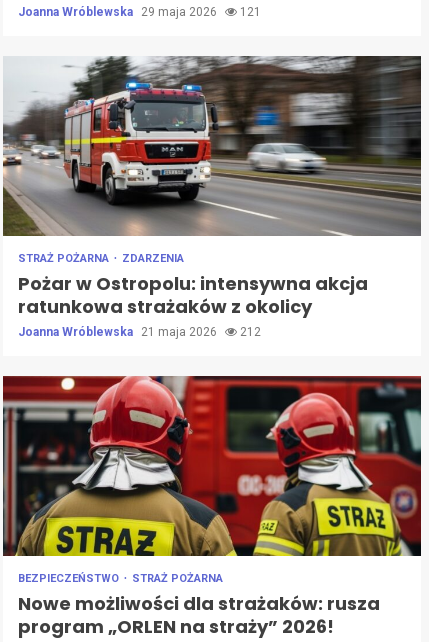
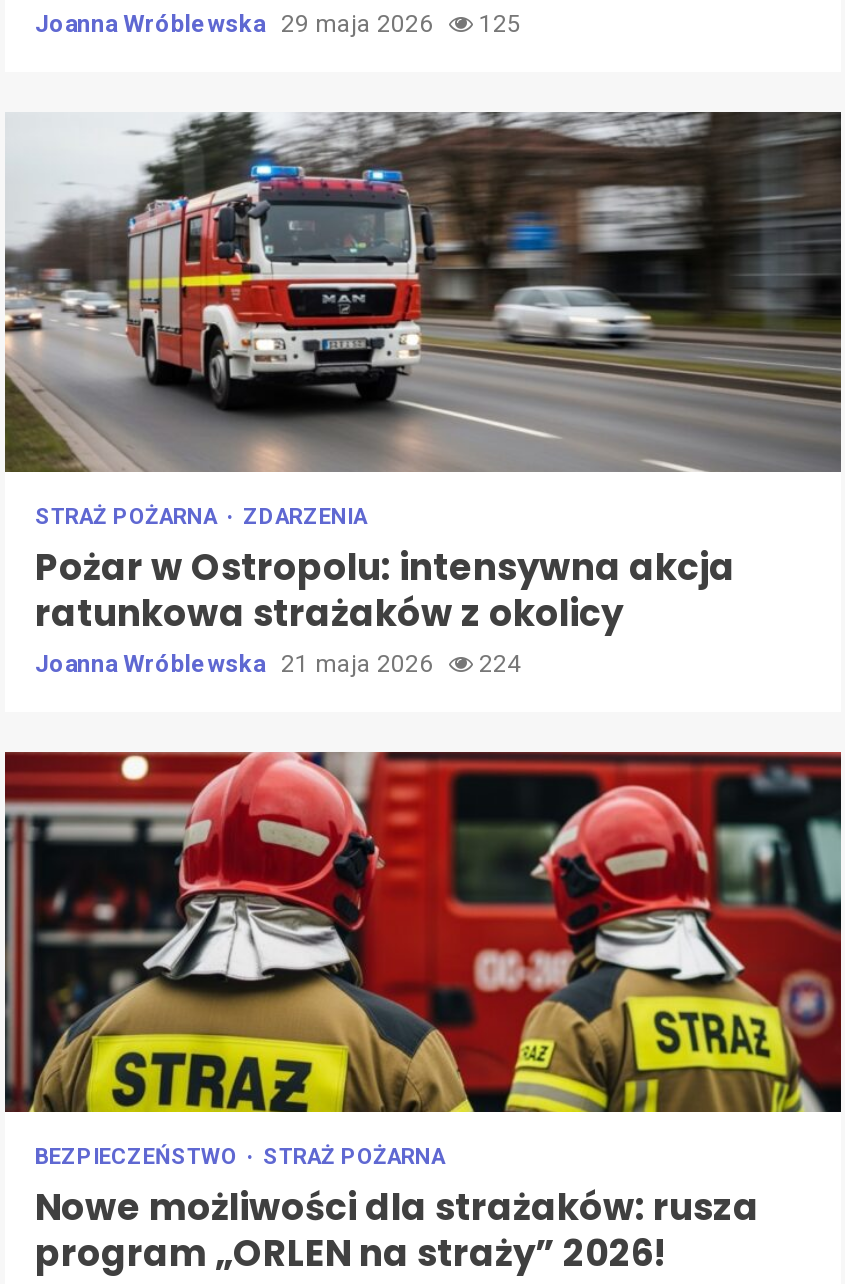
- Joanna Wróblewska 29 maja 2026 121
+ Joanna Wróblewska 29 maja 2026 125

- Joanna Wróblewska 21 maja 2026 212
+ Joanna Wróblewska 21 maja 2026 224
